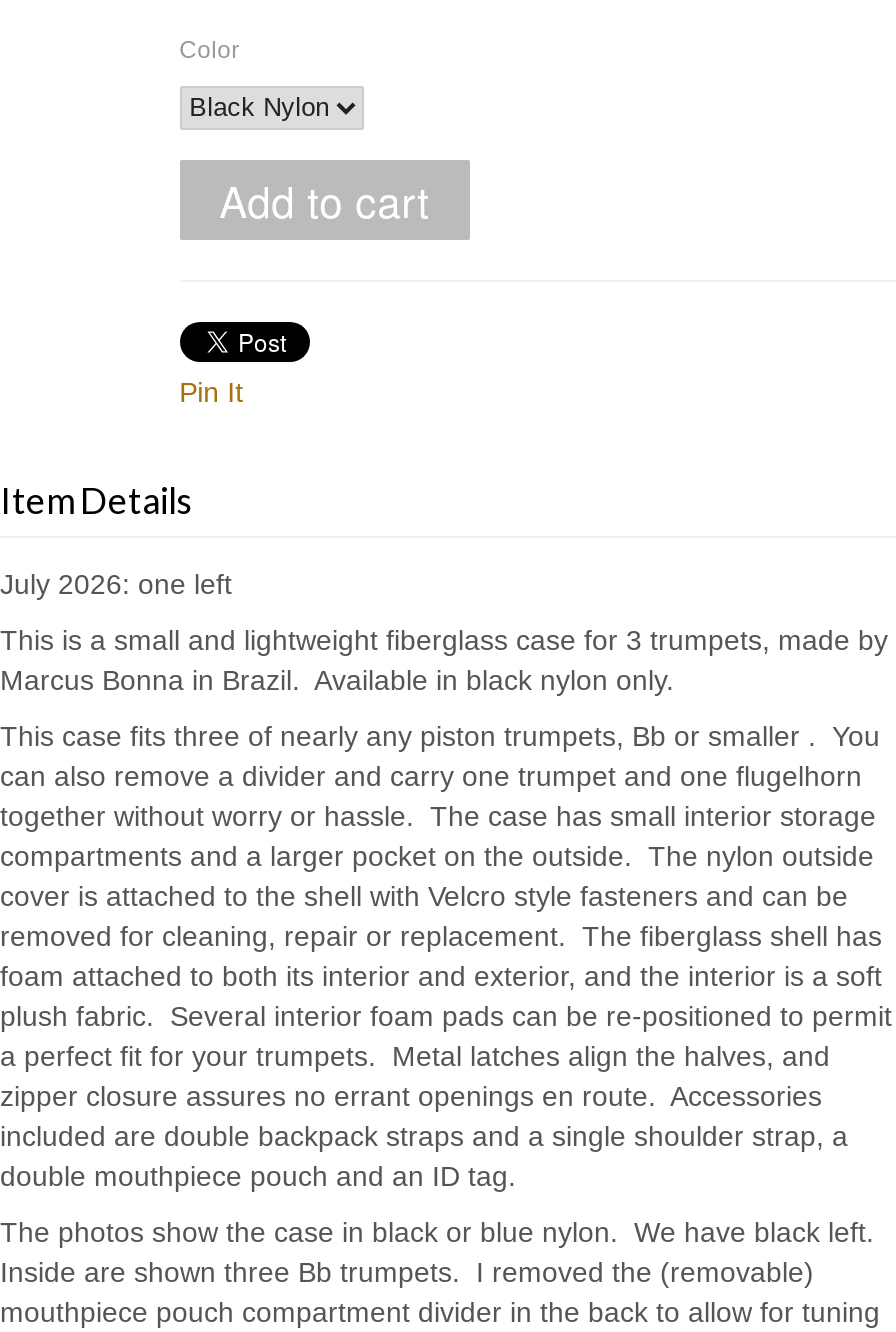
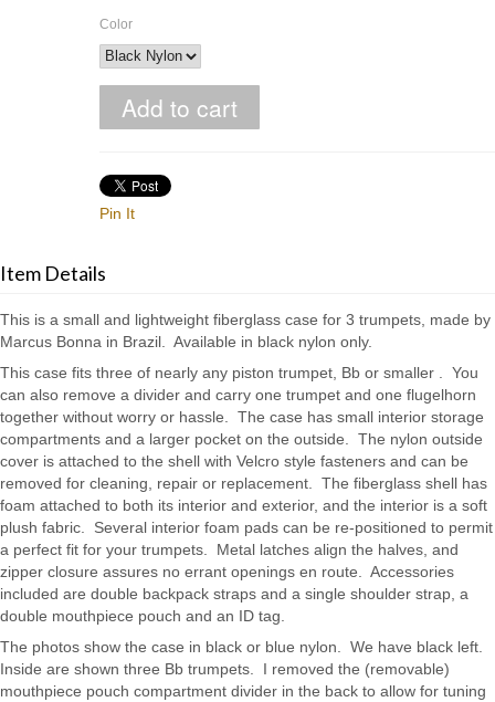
- July 2026: one left

- This case fits three of nearly any piston trumpets, Bb or smaller . You
+ This case fits three of nearly any piston trumpet, Bb or smaller . You
